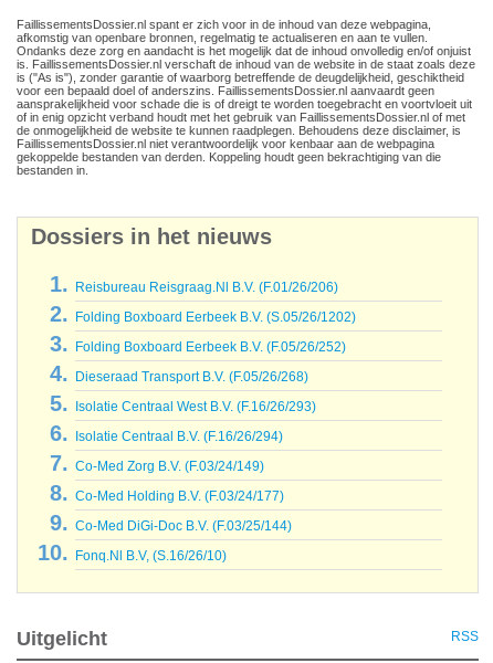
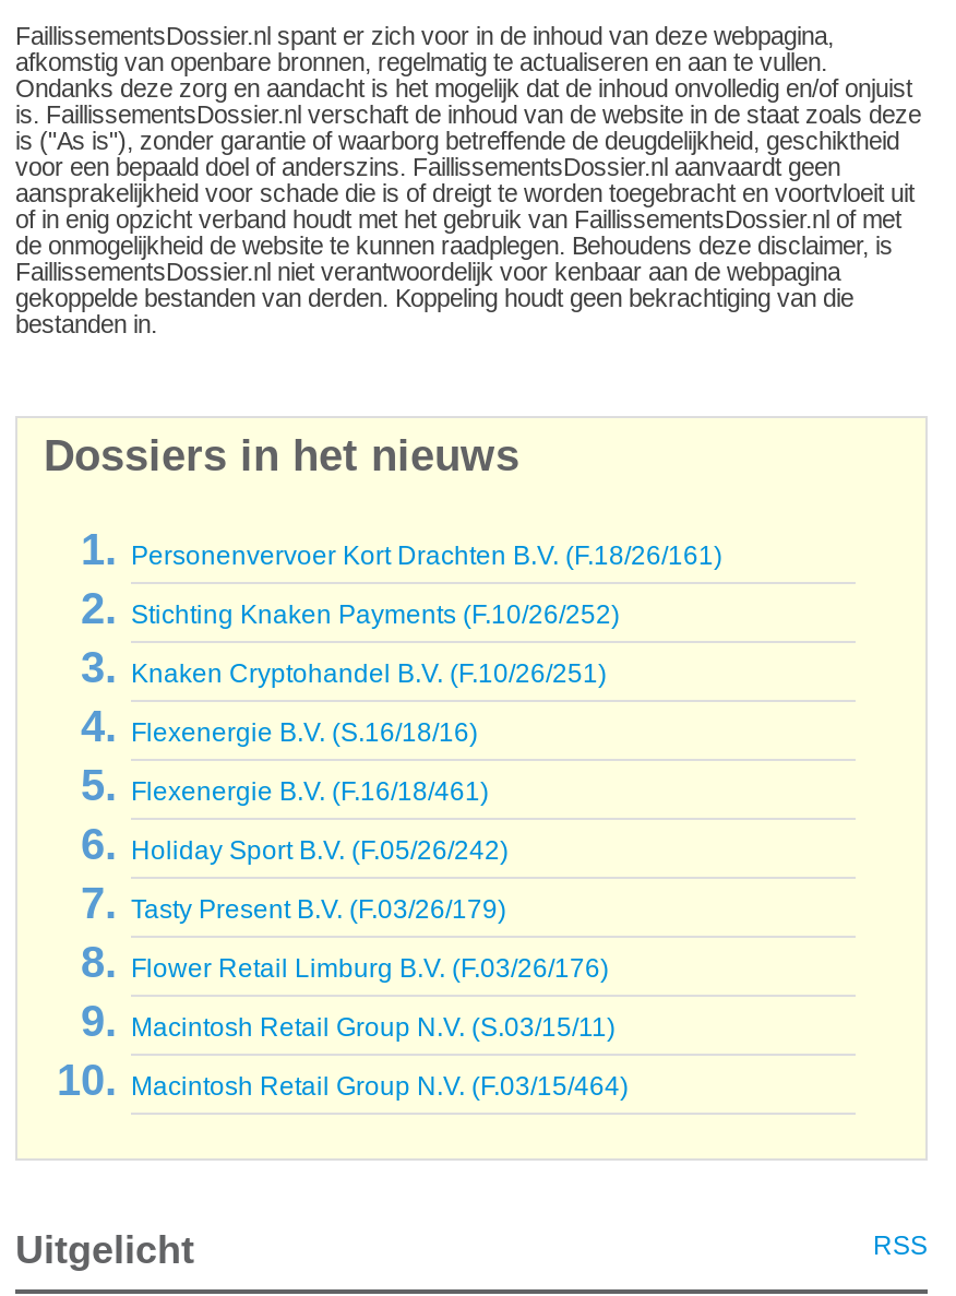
- Reisbureau Reisgraag.Nl B.V. (F.01/26/206)
+ Personenvervoer Kort Drachten B.V. (F.18/26/161)

- Folding Boxboard Eerbeek B.V. (S.05/26/1202)
+ Stichting Knaken Payments (F.10/26/252)

- Folding Boxboard Eerbeek B.V. (F.05/26/252)
+ Knaken Cryptohandel B.V. (F.10/26/251)

- Dieseraad Transport B.V. (F.05/26/268)
+ Flexenergie B.V. (S.16/18/16)

- Isolatie Centraal West B.V. (F.16/26/293)
+ Flexenergie B.V. (F.16/18/461)

- Isolatie Centraal B.V. (F.16/26/294)
+ Holiday Sport B.V. (F.05/26/242)

- Co-Med Zorg B.V. (F.03/24/149)
+ Tasty Present B.V. (F.03/26/179)

- Co-Med Holding B.V. (F.03/24/177)
+ Flower Retail Limburg B.V. (F.03/26/176)

- Co-Med DiGi-Doc B.V. (F.03/25/144)
+ Macintosh Retail Group N.V. (S.03/15/11)

- Fonq.Nl B.V, (S.16/26/10)
+ Macintosh Retail Group N.V. (F.03/15/464)
